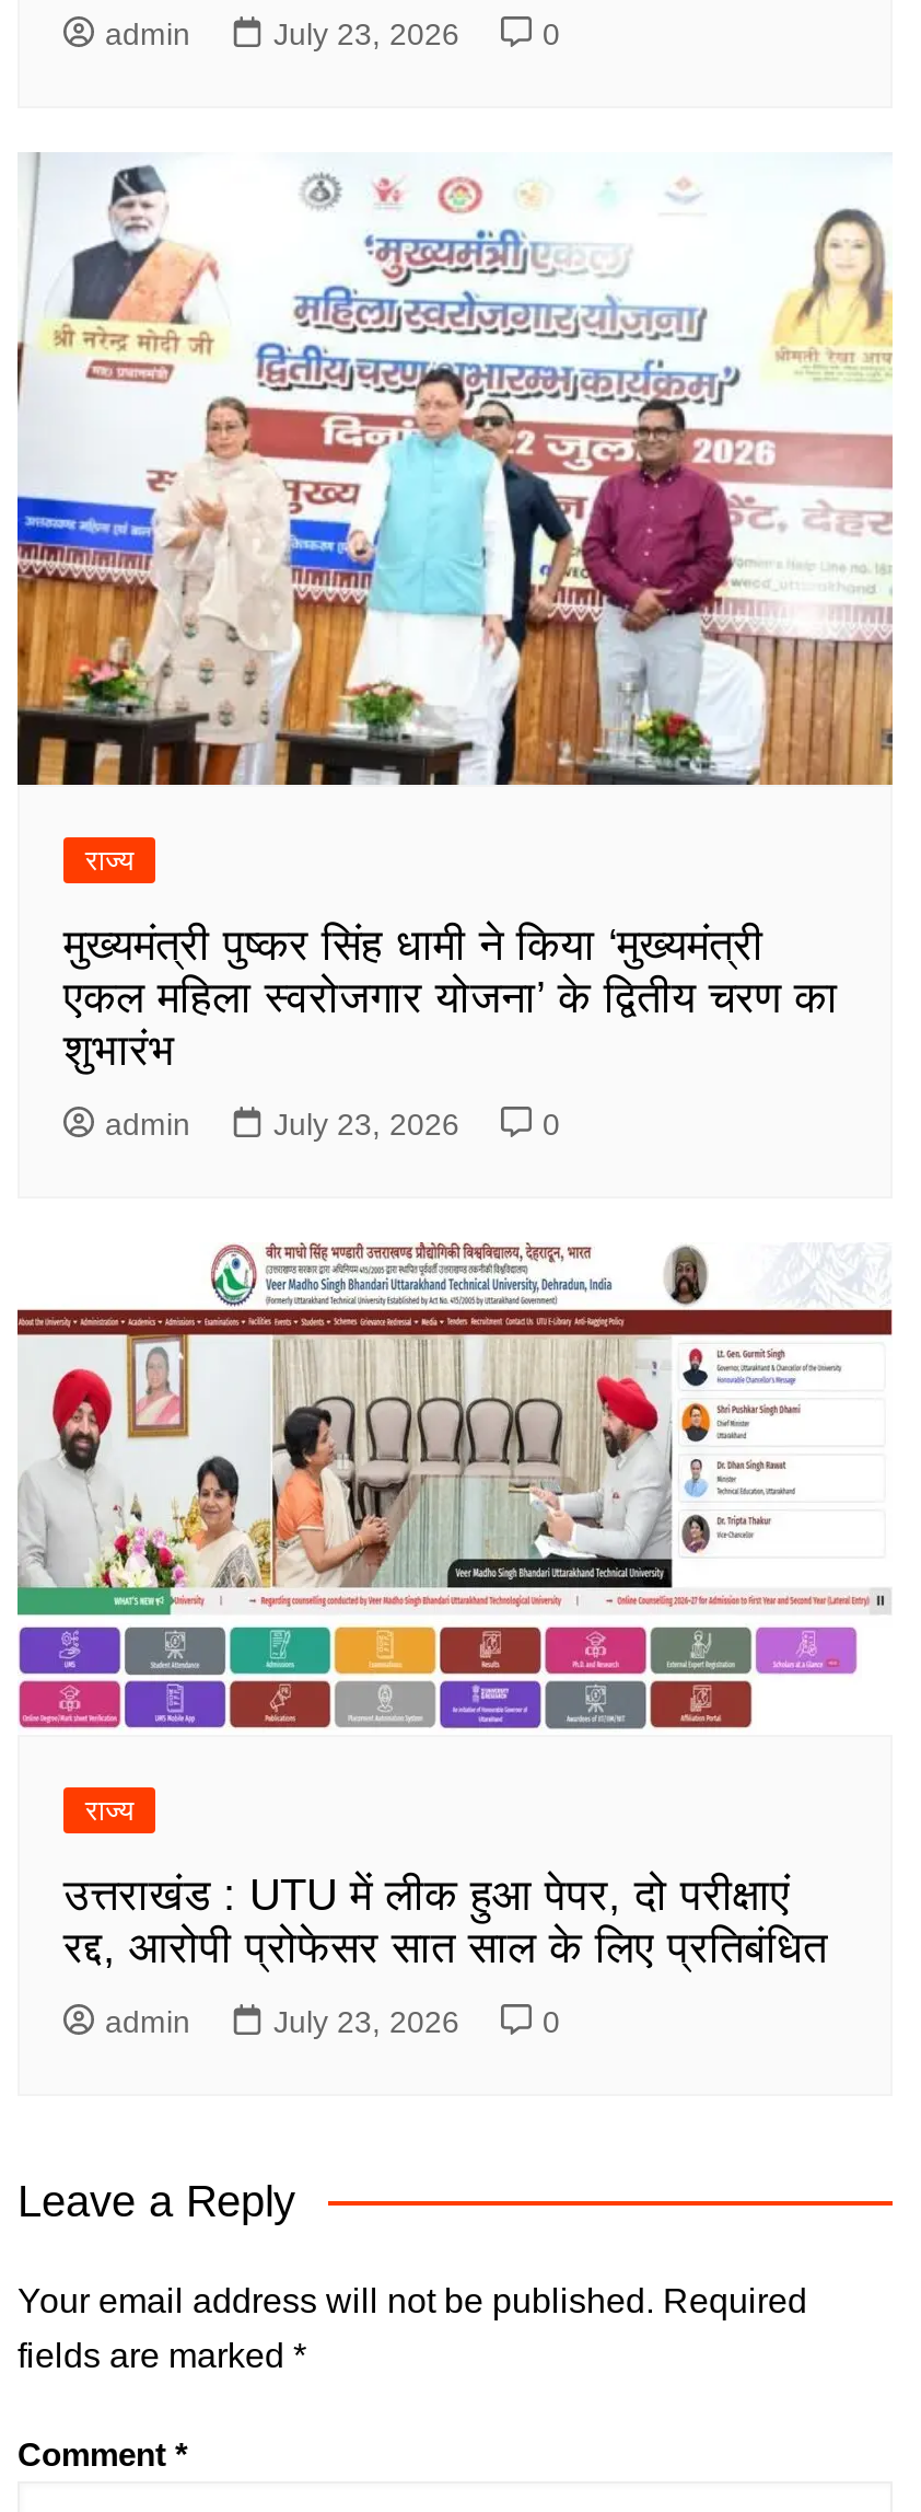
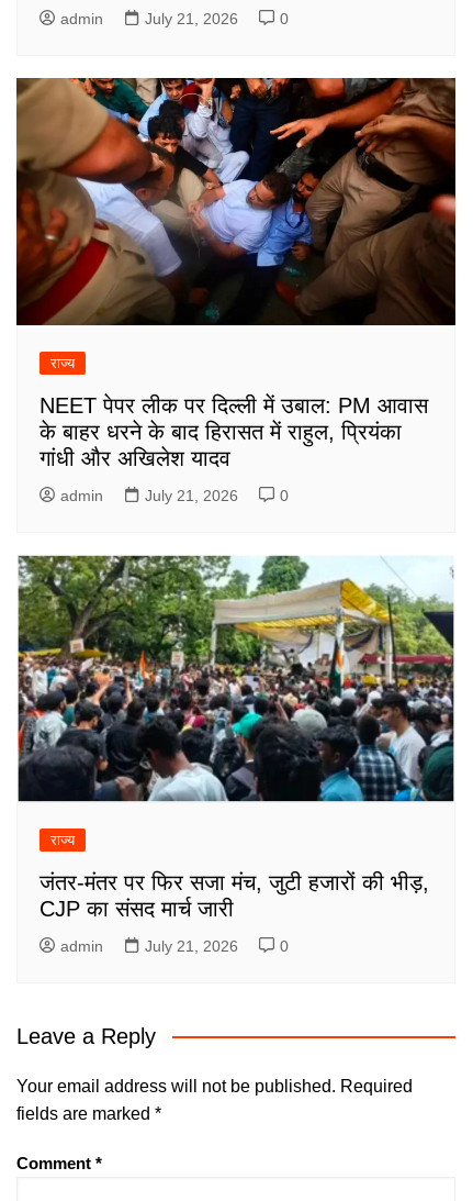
- July 23, 2026
+ July 21, 2026

- [image]
+ [image]

- मुख्यमंत्री पुष्कर सिंह धामी ने किया ‘मुख्यमंत्री
- एकल महिला स्वरोजगार योजना’ के द्वितीय चरण का
- शुभारंभ
+ NEET पेपर लीक पर दिल्ली में उबाल: PM आवास
+ के बाहर धरने के बाद हिरासत में राहुल, प्रियंका
+ गांधी और अखिलेश यादव

- July 23, 2026
+ July 21, 2026

- [image]
+ [image]

- उत्तराखंड : UTU में लीक हुआ पेपर, दो परीक्षाएं
- रद्द, आरोपी प्रोफेसर सात साल के लिए प्रतिबंधित
+ जंतर-मंतर पर फिर सजा मंच, जुटी हजारों की भीड़,
+ CJP का संसद मार्च जारी

- July 23, 2026
+ July 21, 2026
